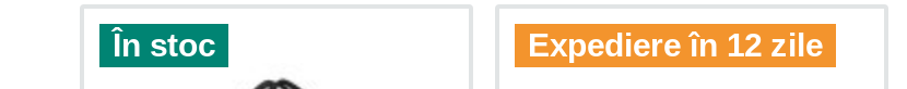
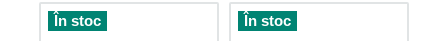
- Expediere în 12 zile
+ În stoc
